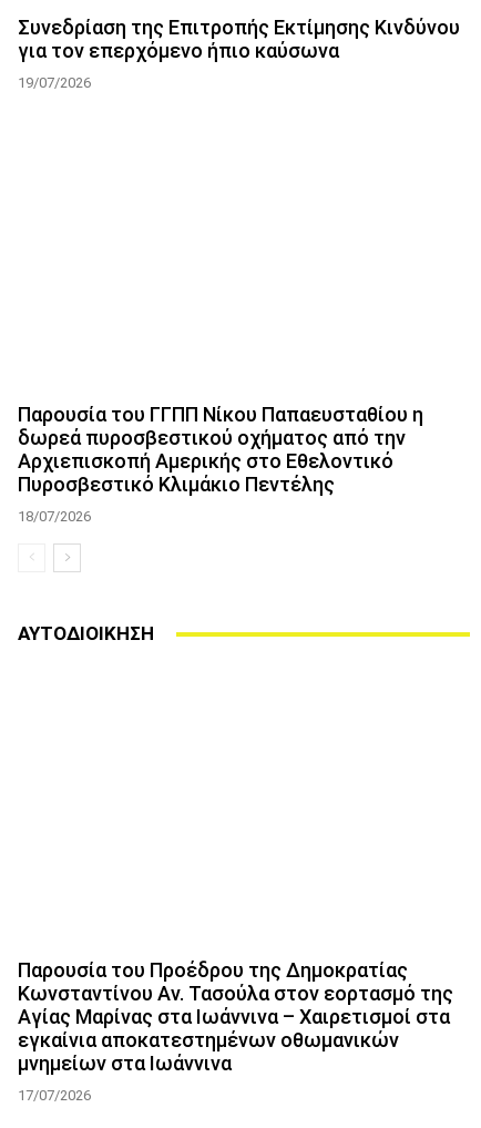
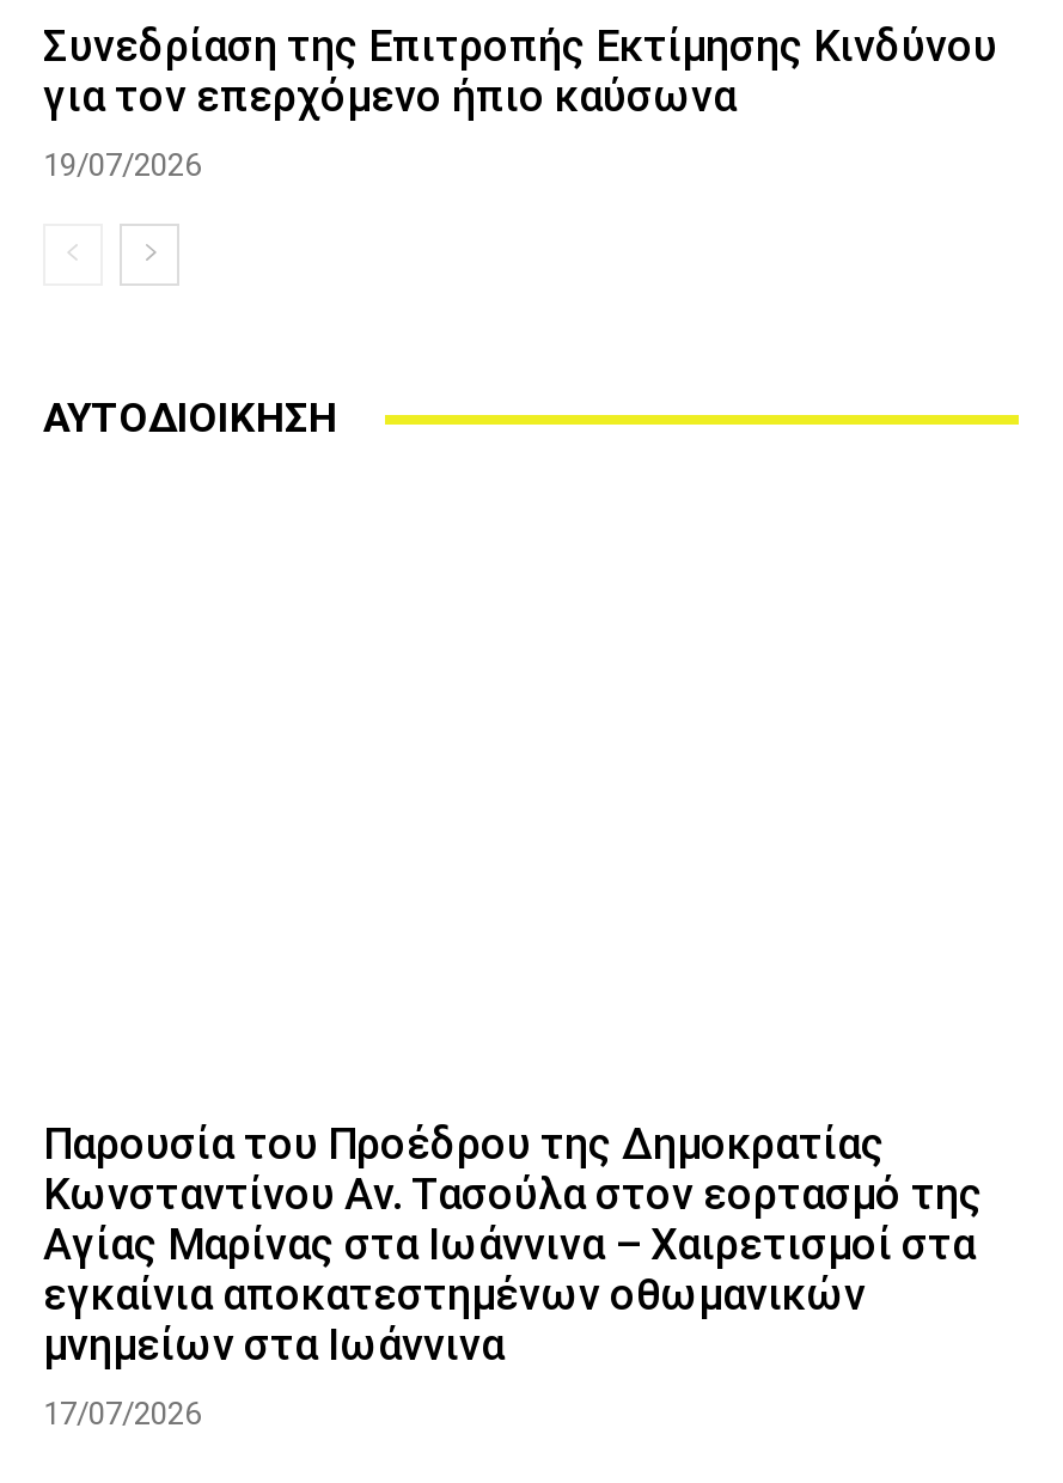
- Παρουσία του ΓΓΠΠ Νίκου Παπαευσταθίου η
- δωρεά πυροσβεστικού οχήματος από την
- Αρχιεπισκοπή Αμερικής στο Εθελοντικό
- Πυροσβεστικό Κλιμάκιο Πεντέλης
- 18/07/2026
